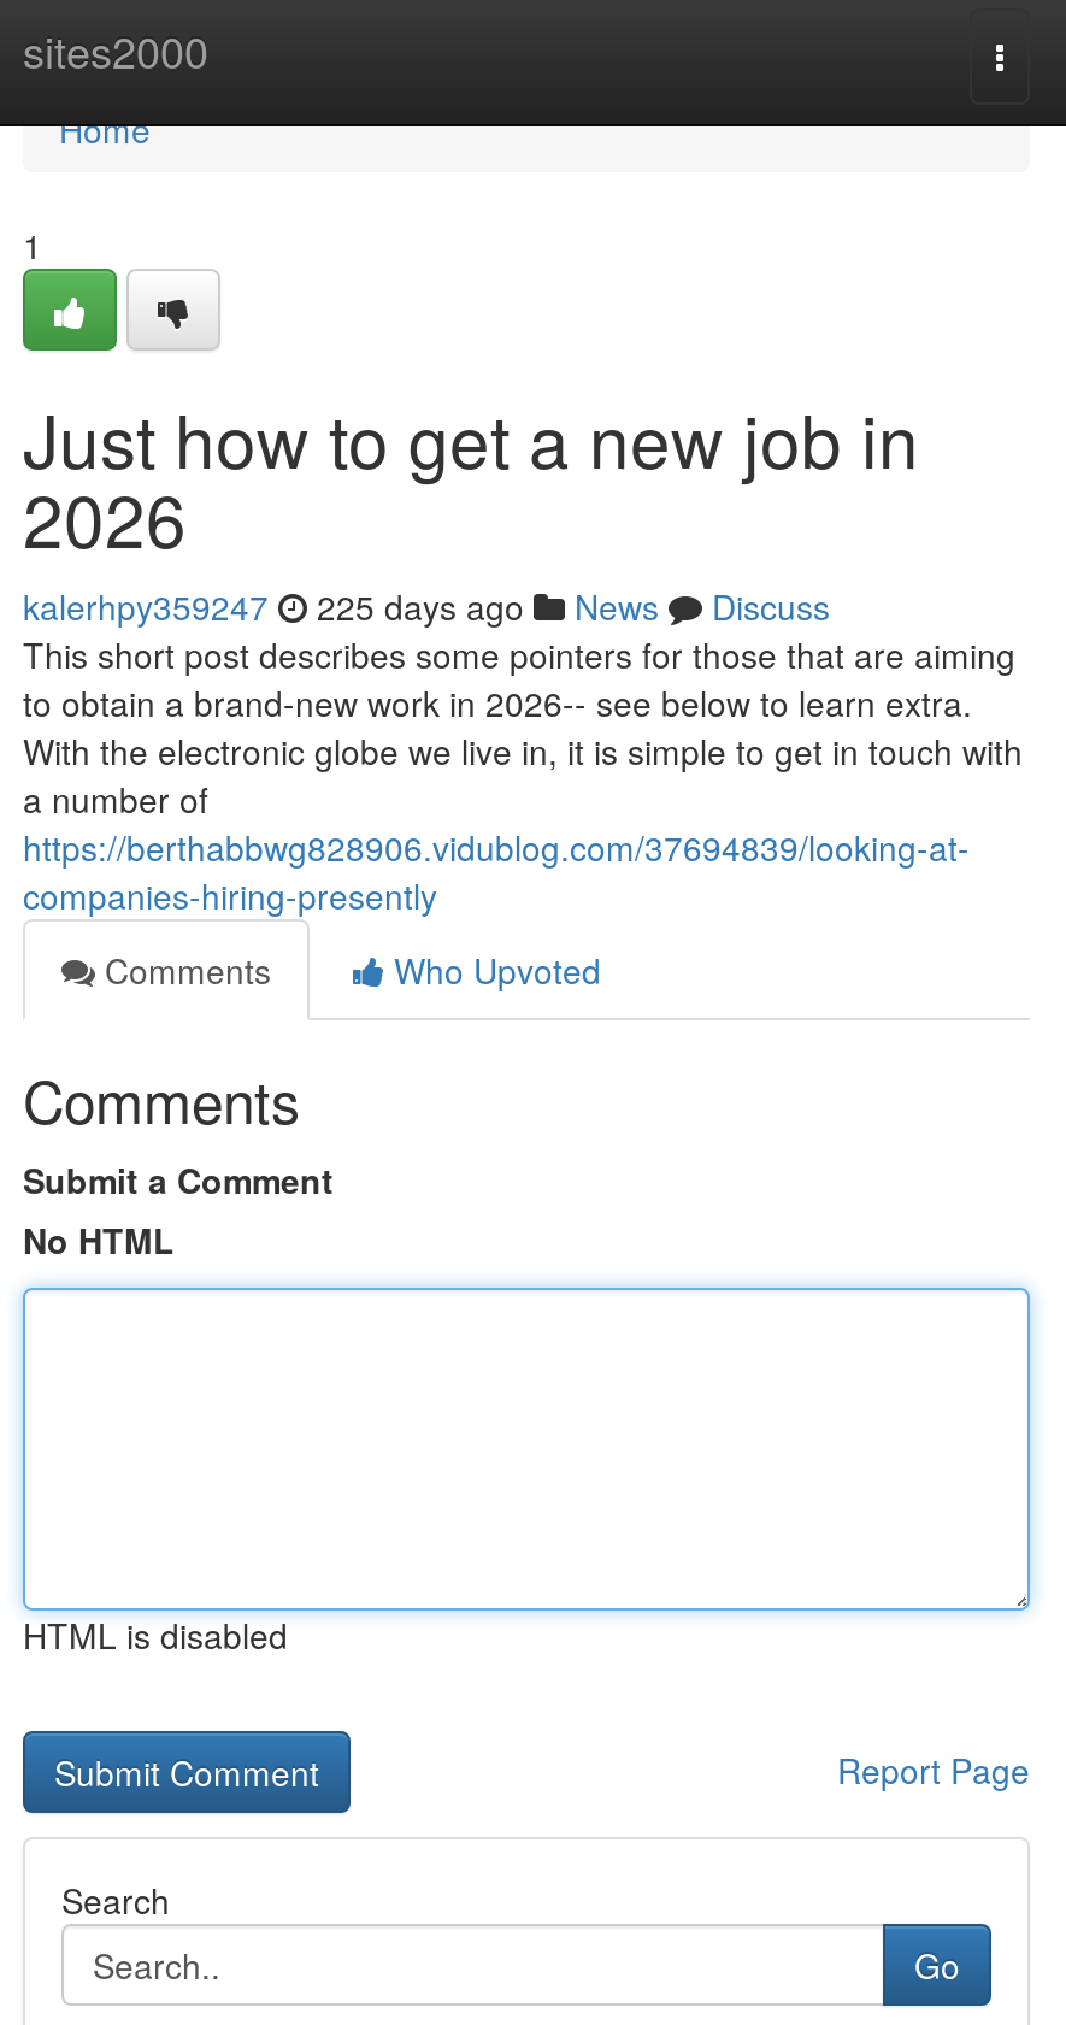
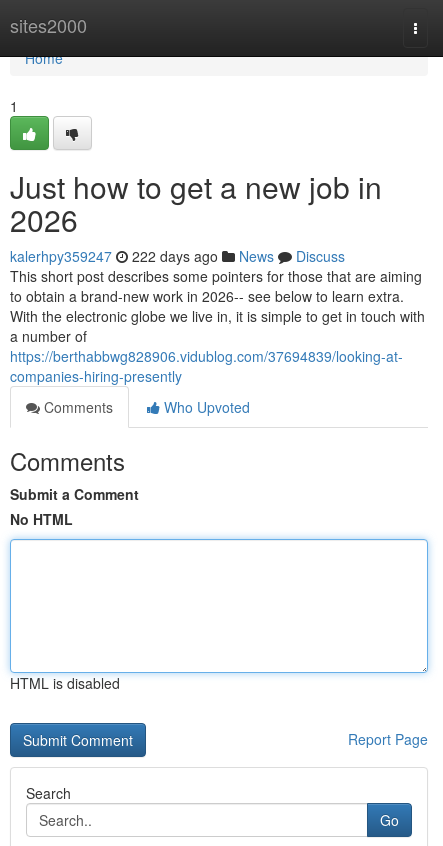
- kalerhpy359247 225 days ago News Discuss
+ kalerhpy359247 222 days ago News Discuss
